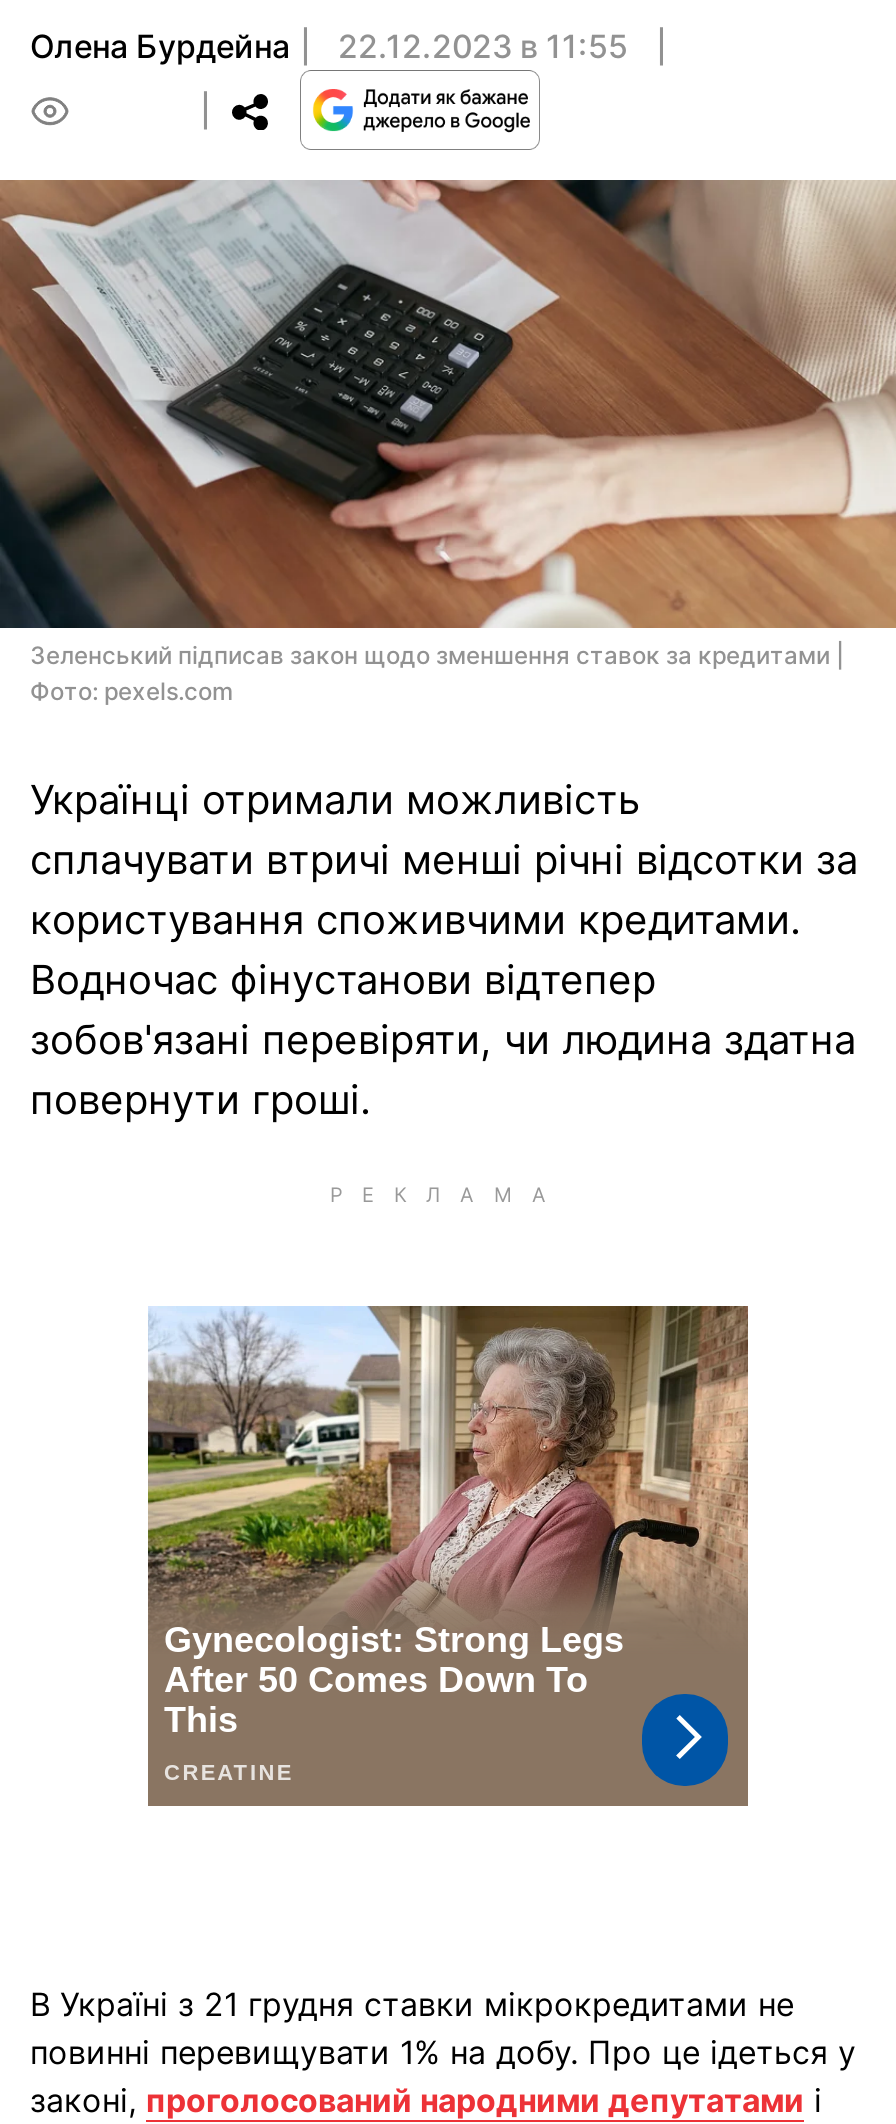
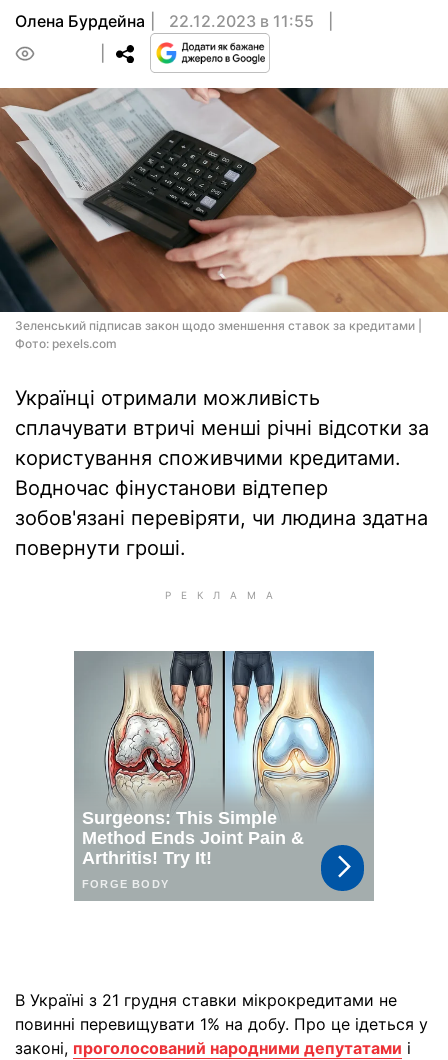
- [image]
+ [image]
